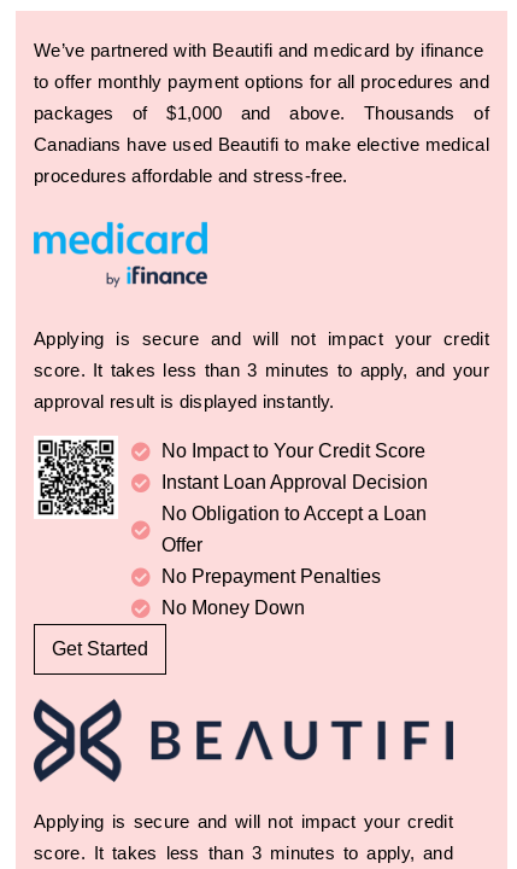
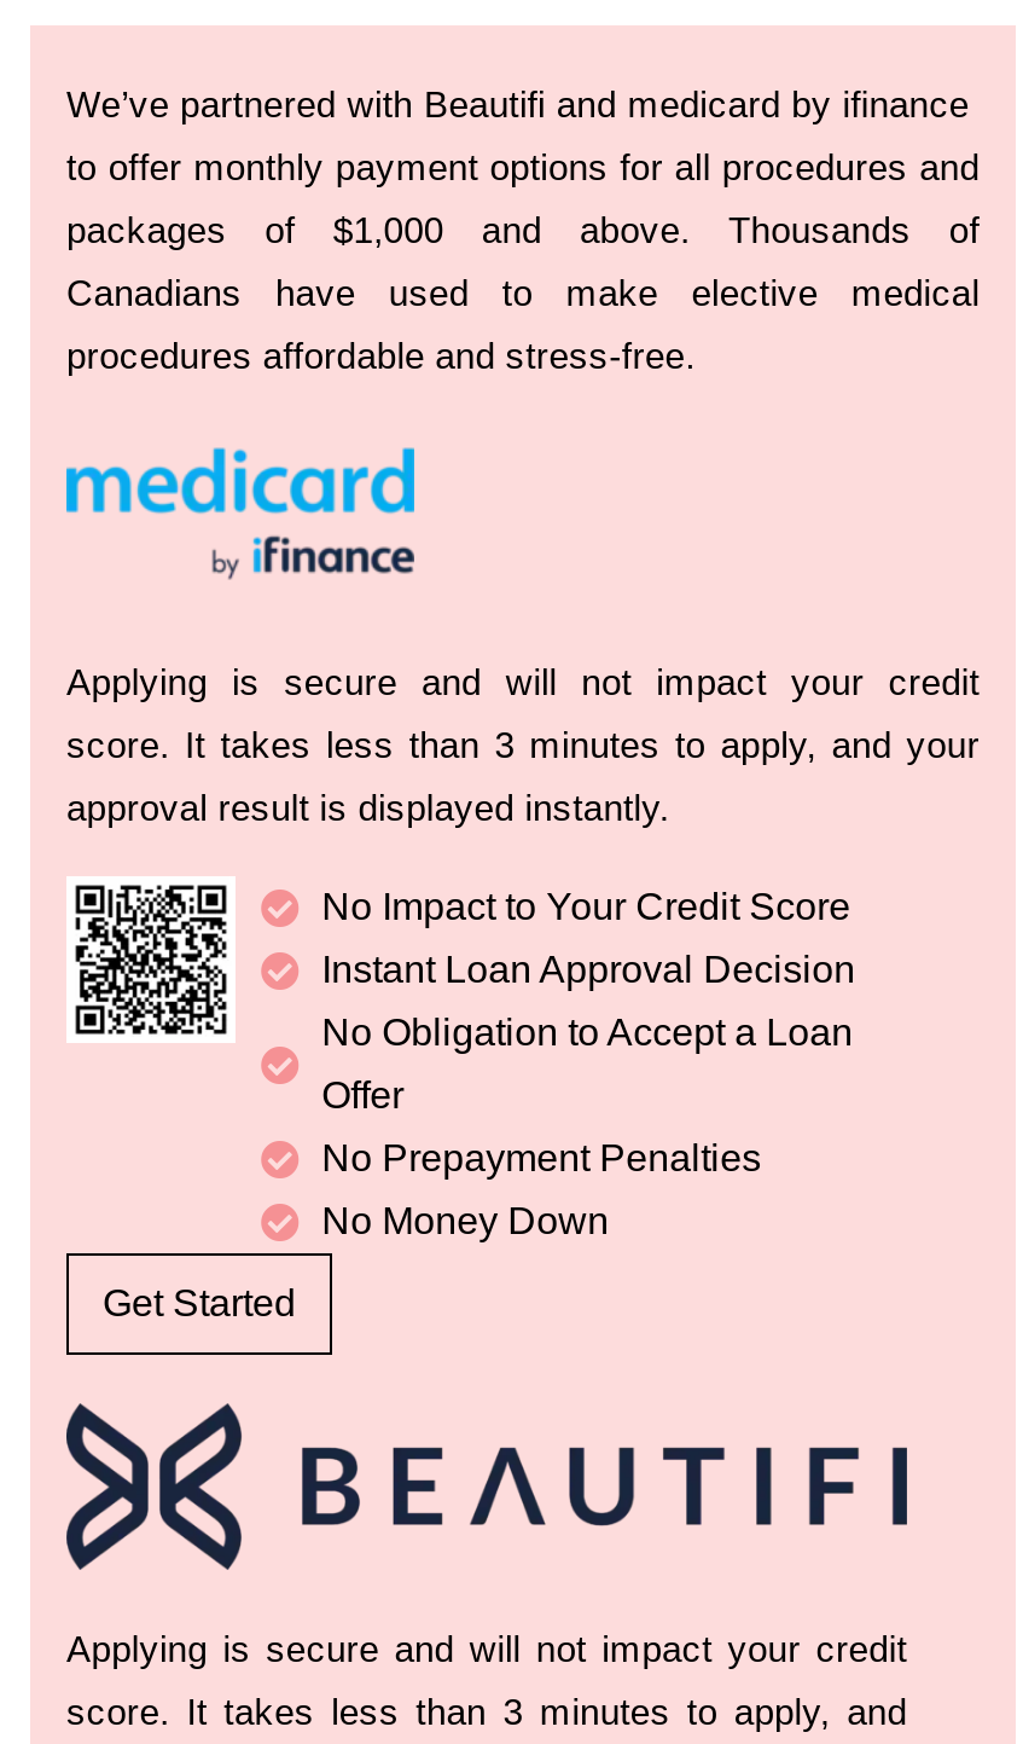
- Canadians have used Beautifi to make elective medical
+ Canadians have used to make elective medical
